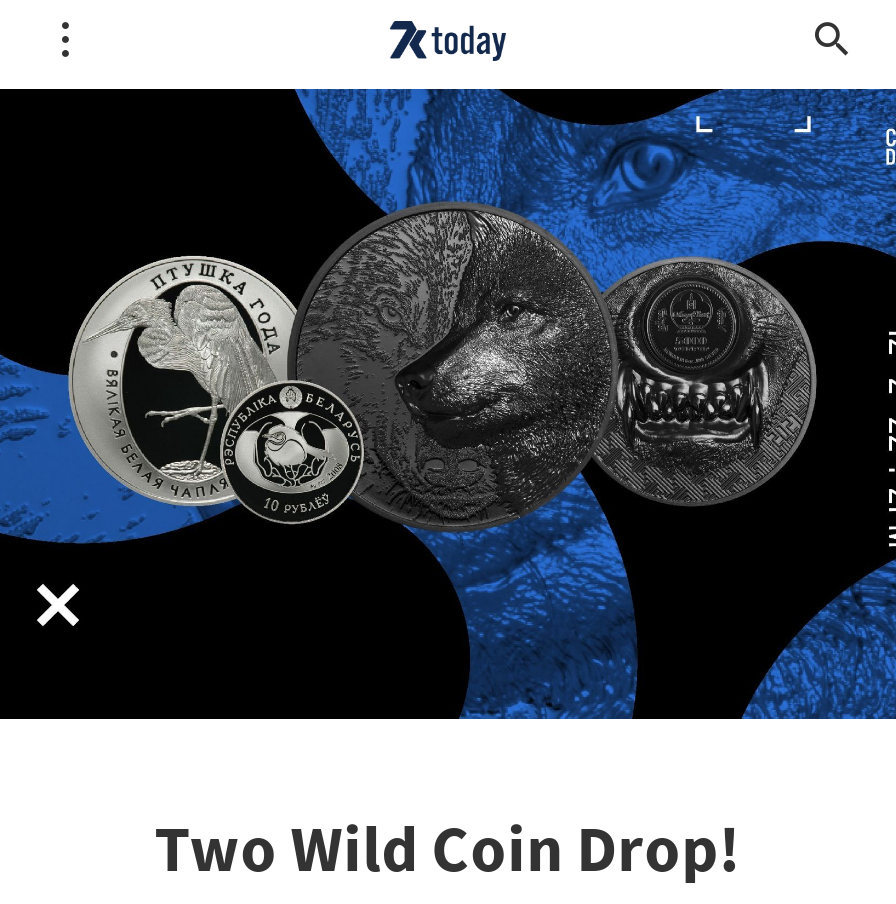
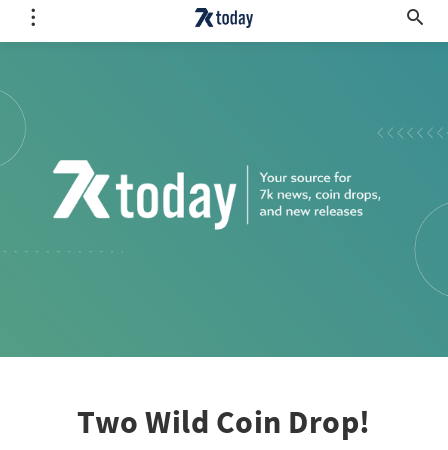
- [image]
+ [image]
